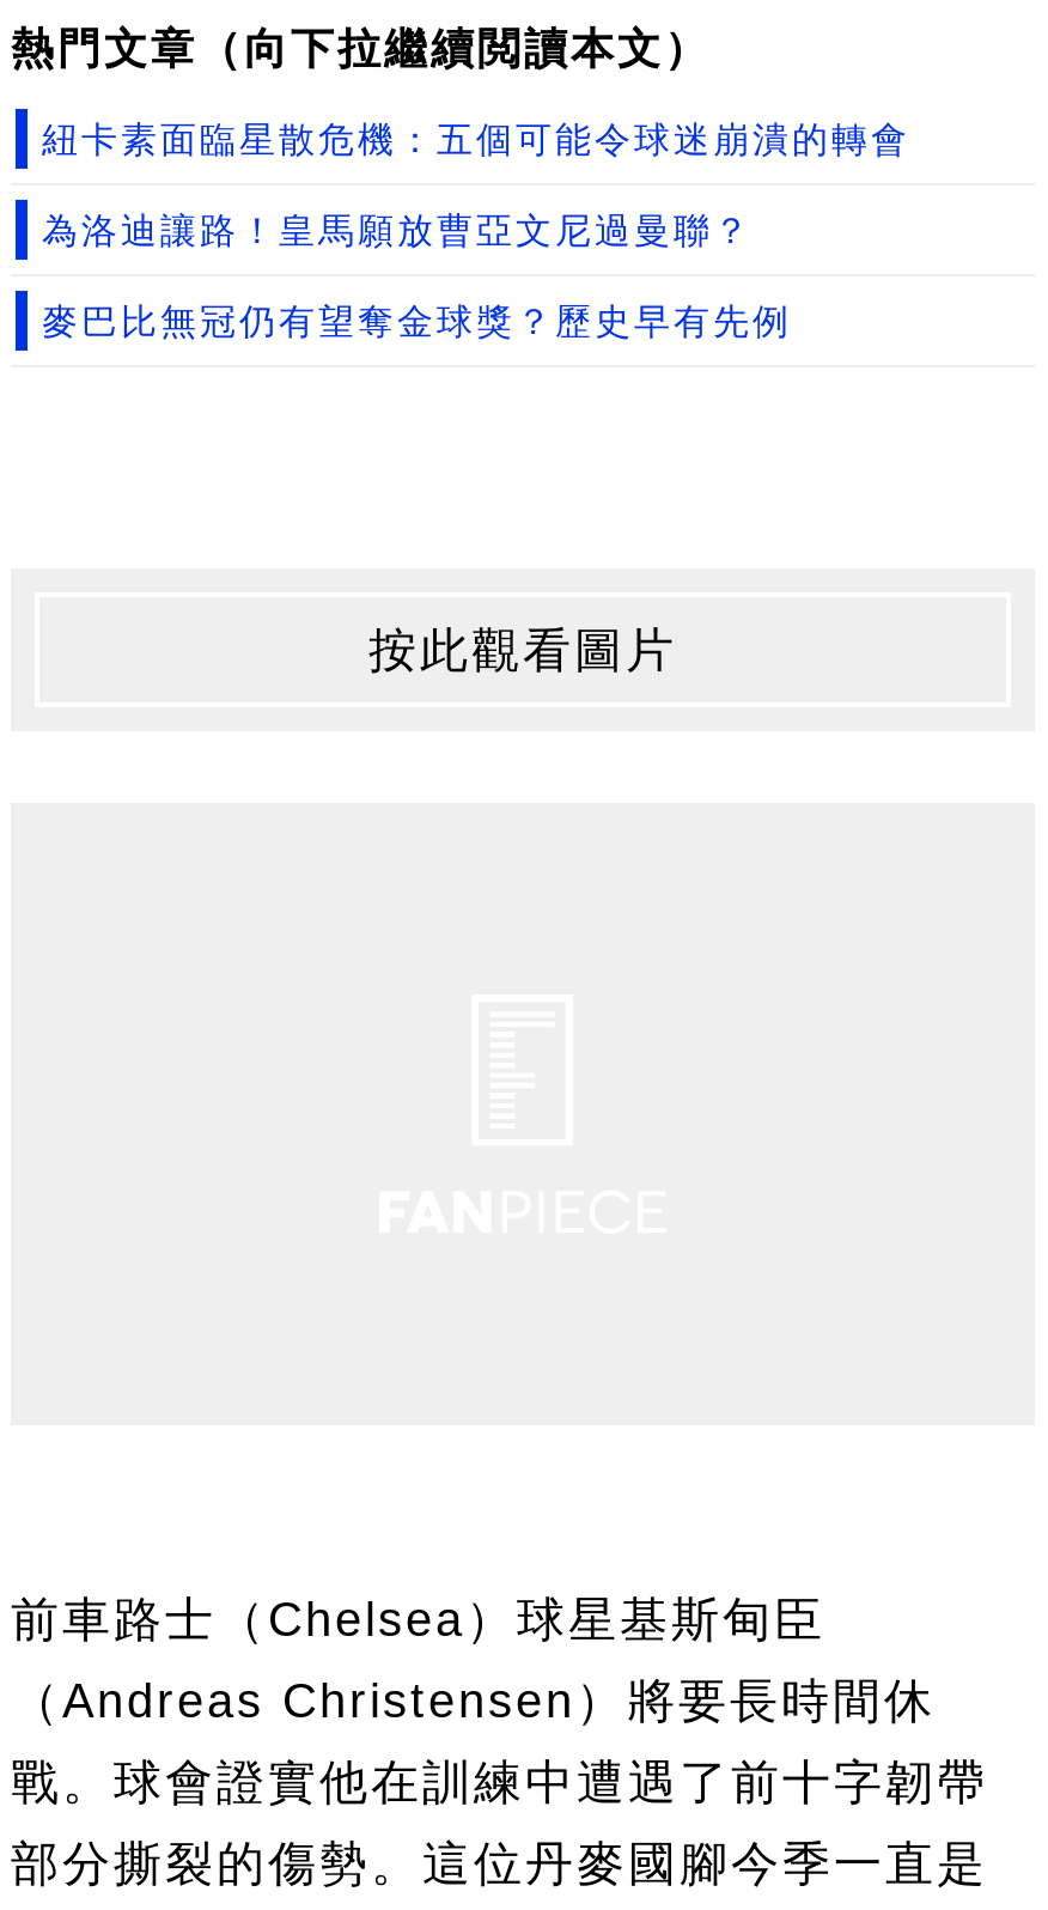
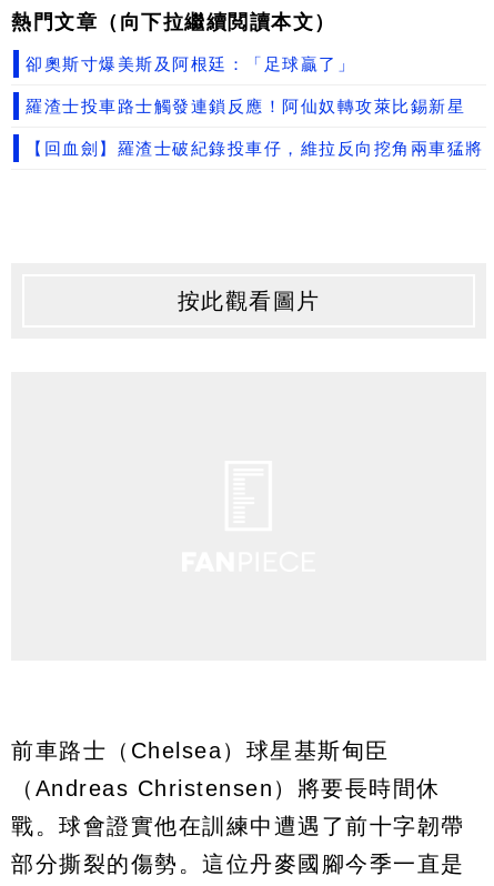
- 紐卡素面臨星散危機：五個可能令球迷崩潰的轉會
+ 卻奧斯寸爆美斯及阿根廷：「足球贏了」

- 為洛迪讓路！皇馬願放曹亞文尼過曼聯？
+ 羅渣士投車路士觸發連鎖反應！阿仙奴轉攻萊比錫新星

- 麥巴比無冠仍有望奪金球獎？歷史早有先例
+ 【回血劍】羅渣士破紀錄投車仔，維拉反向挖角兩車猛將
